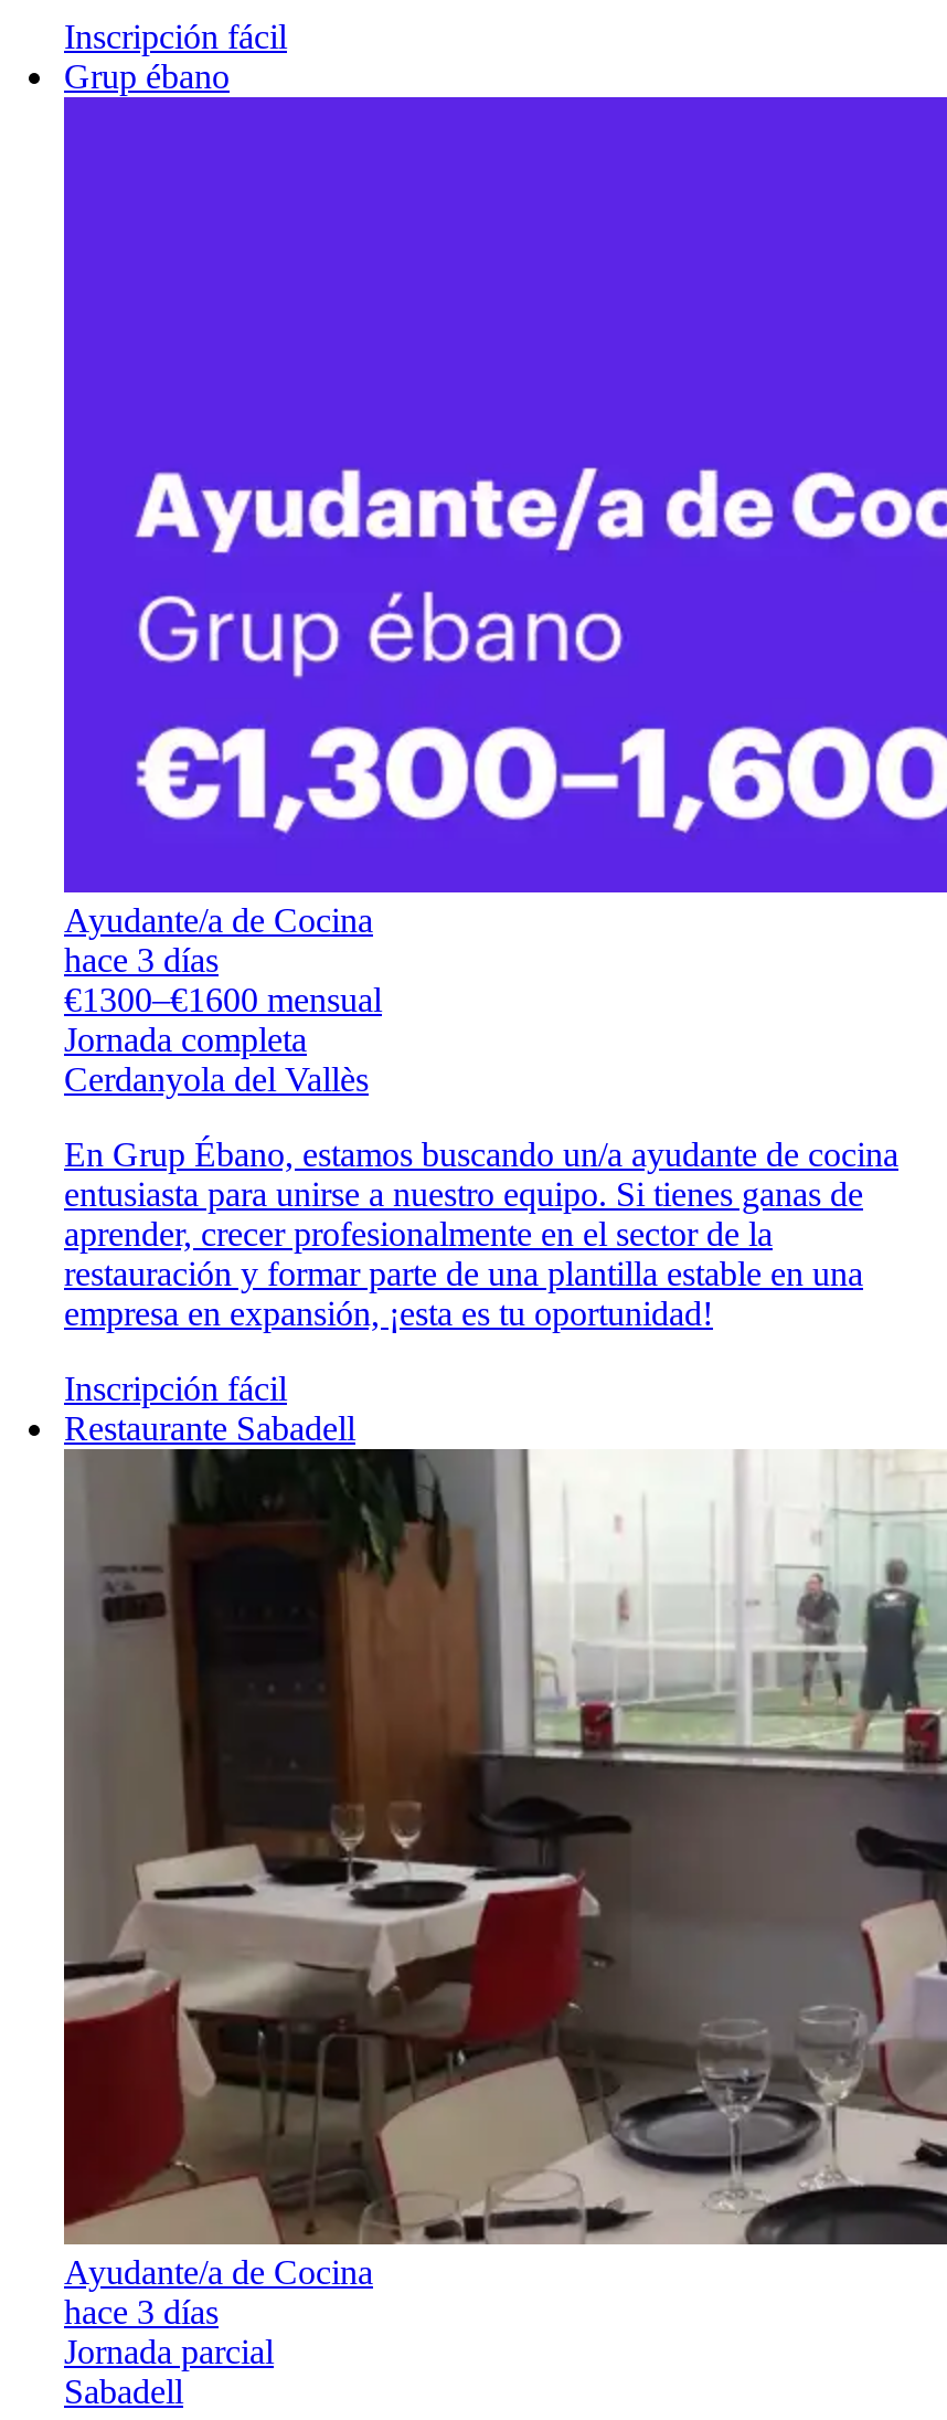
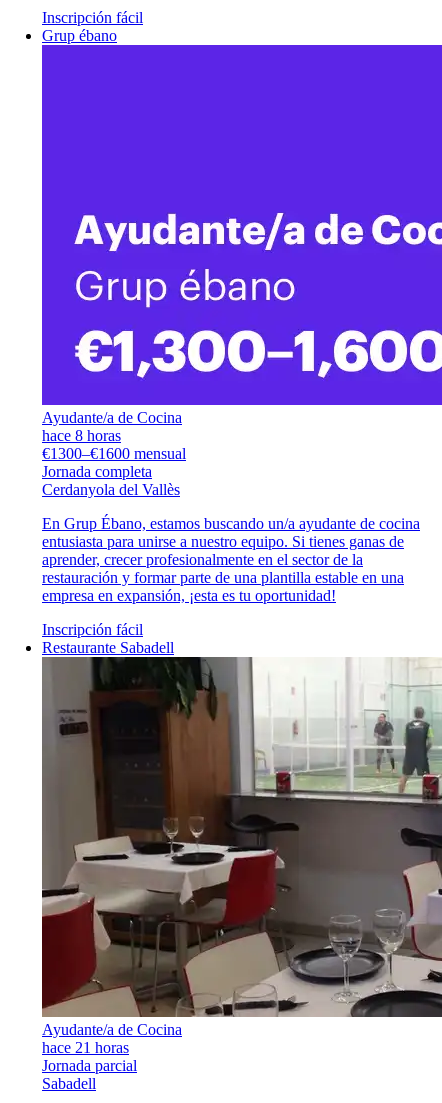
- hace 3 días
+ hace 8 horas

- hace 3 días
+ hace 21 horas
